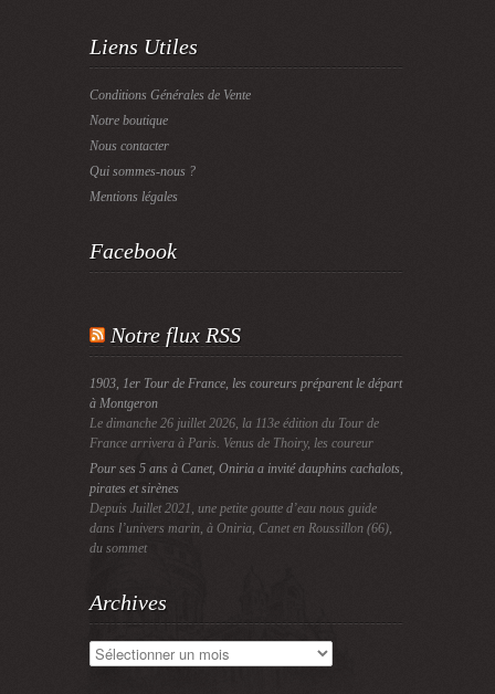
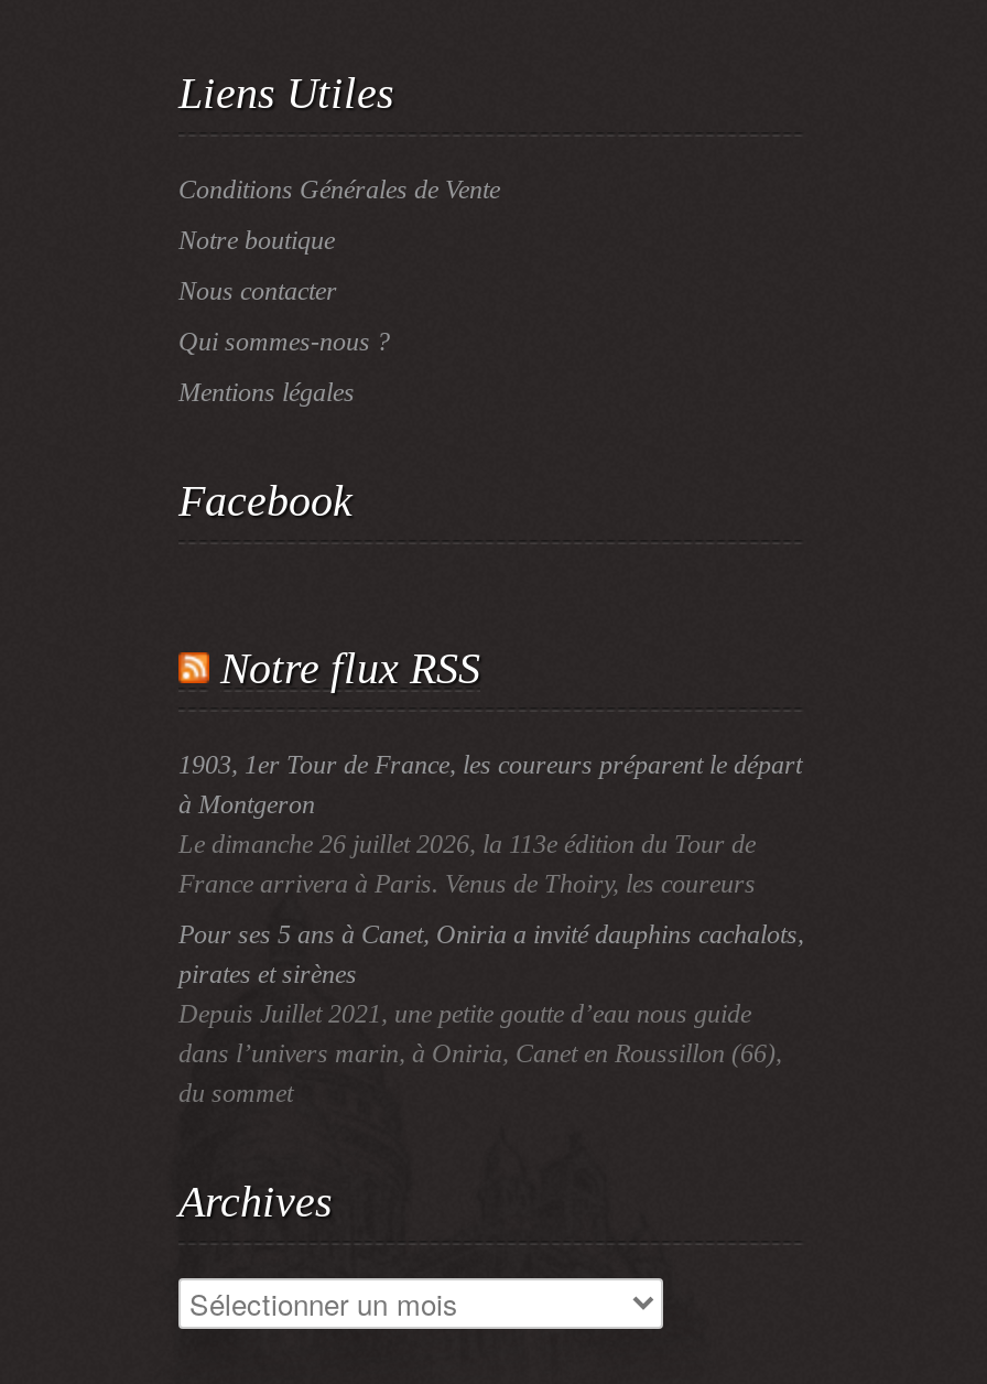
- France arrivera à Paris. Venus de Thoiry, les coureur
+ France arrivera à Paris. Venus de Thoiry, les coureurs
